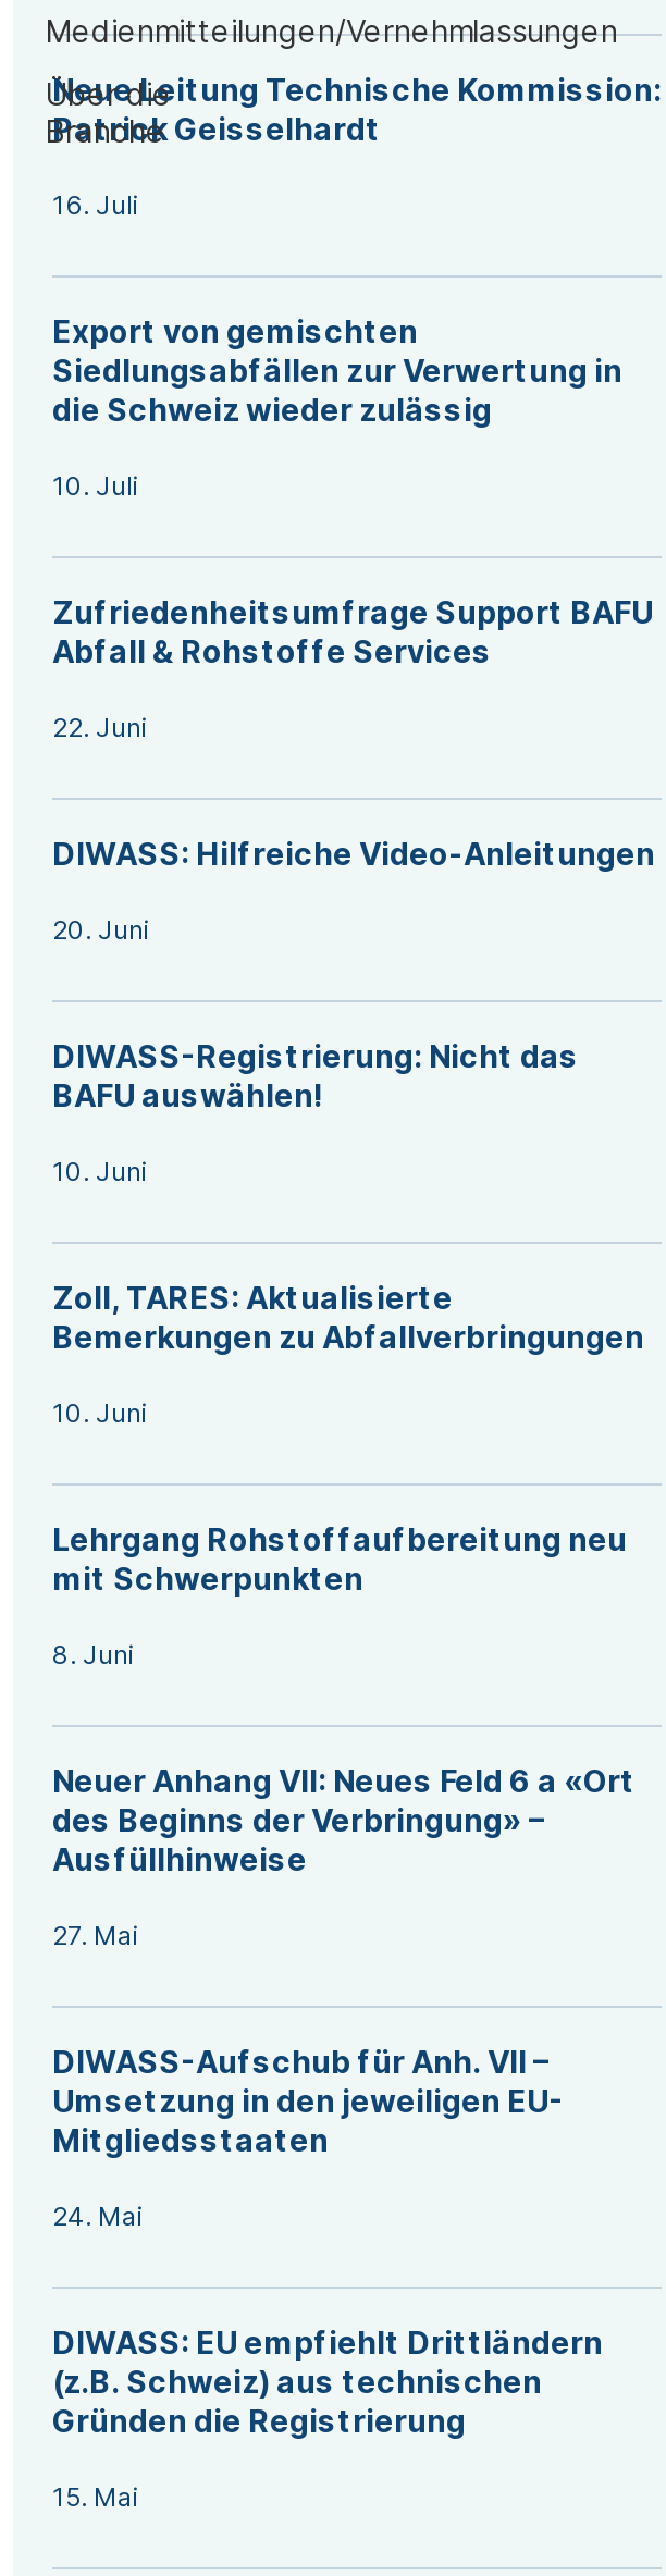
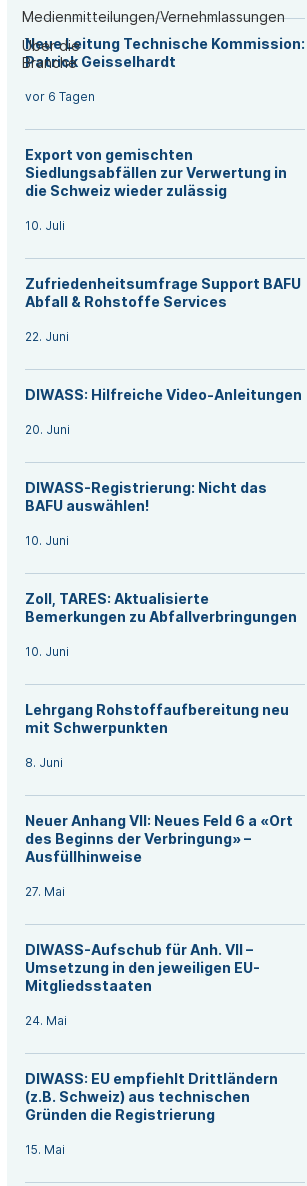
- 16. Juli
+ vor 6 Tagen
